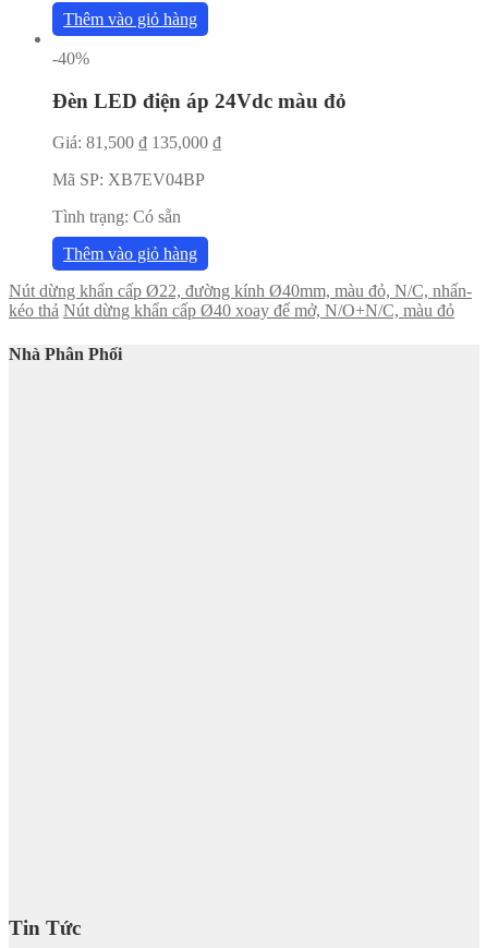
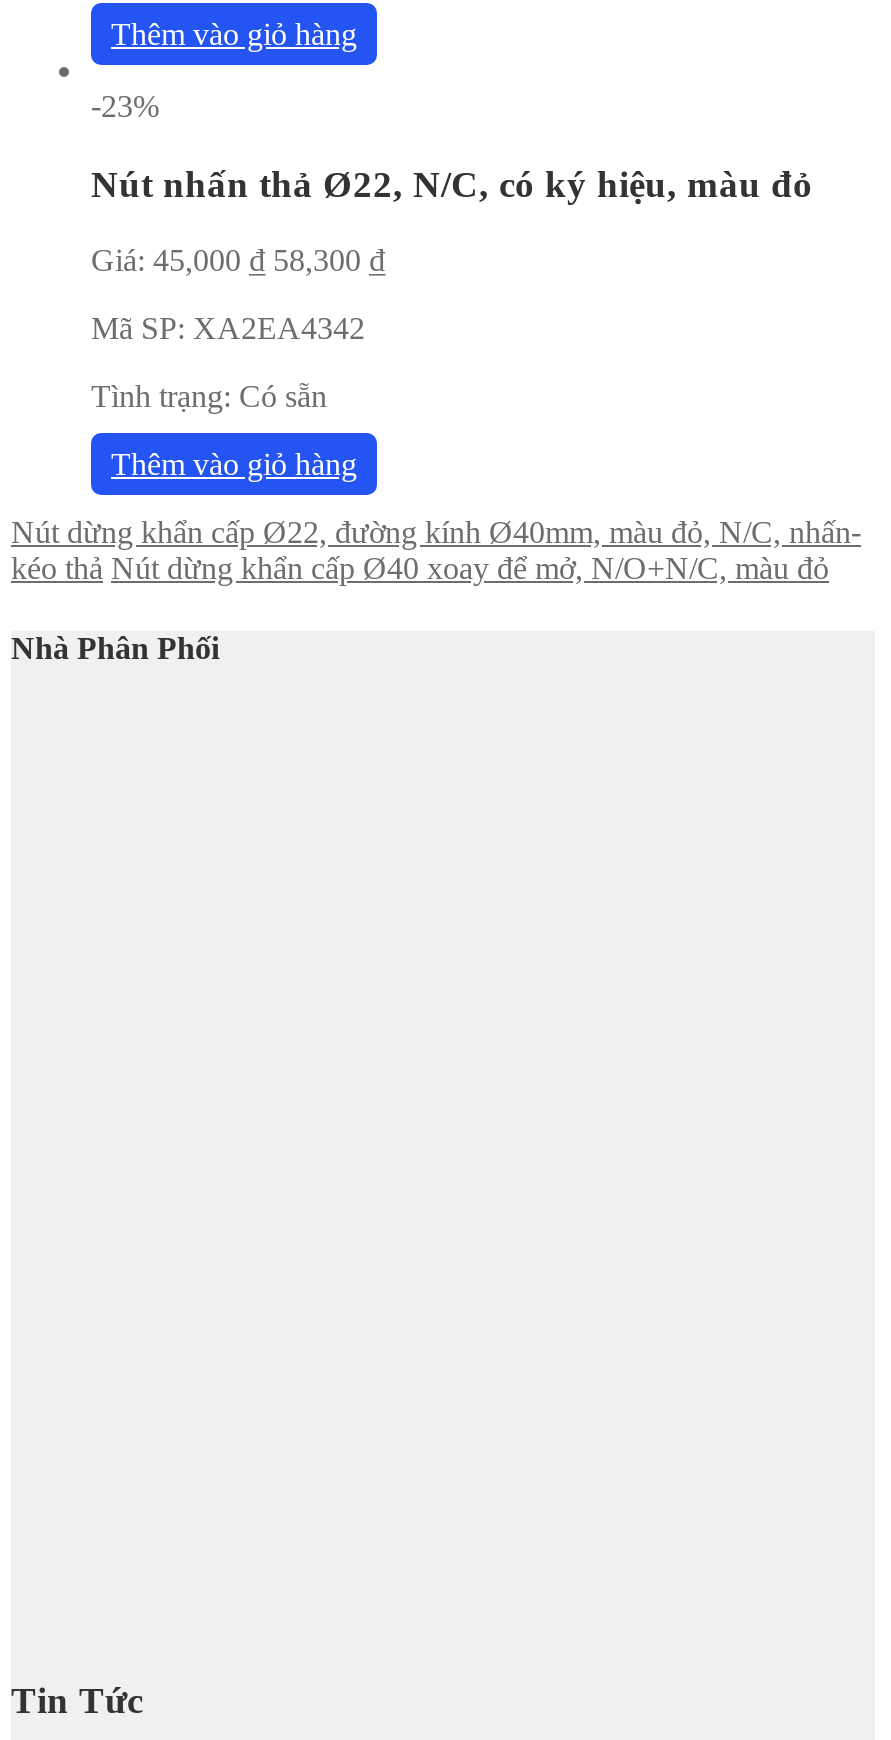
- -40%
+ -23%

- Đèn LED điện áp 24Vdc màu đỏ
+ Nút nhấn thả Ø22, N/C, có ký hiệu, màu đỏ

- Giá: 81,500 ₫ 135,000 ₫
+ Giá: 45,000 ₫ 58,300 ₫

- Mã SP: XB7EV04BP
+ Mã SP: XA2EA4342
